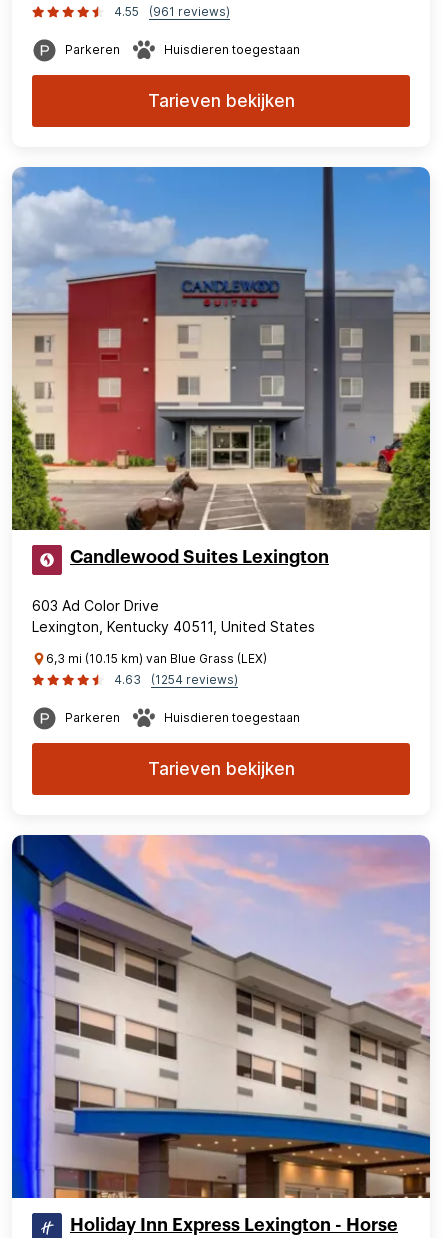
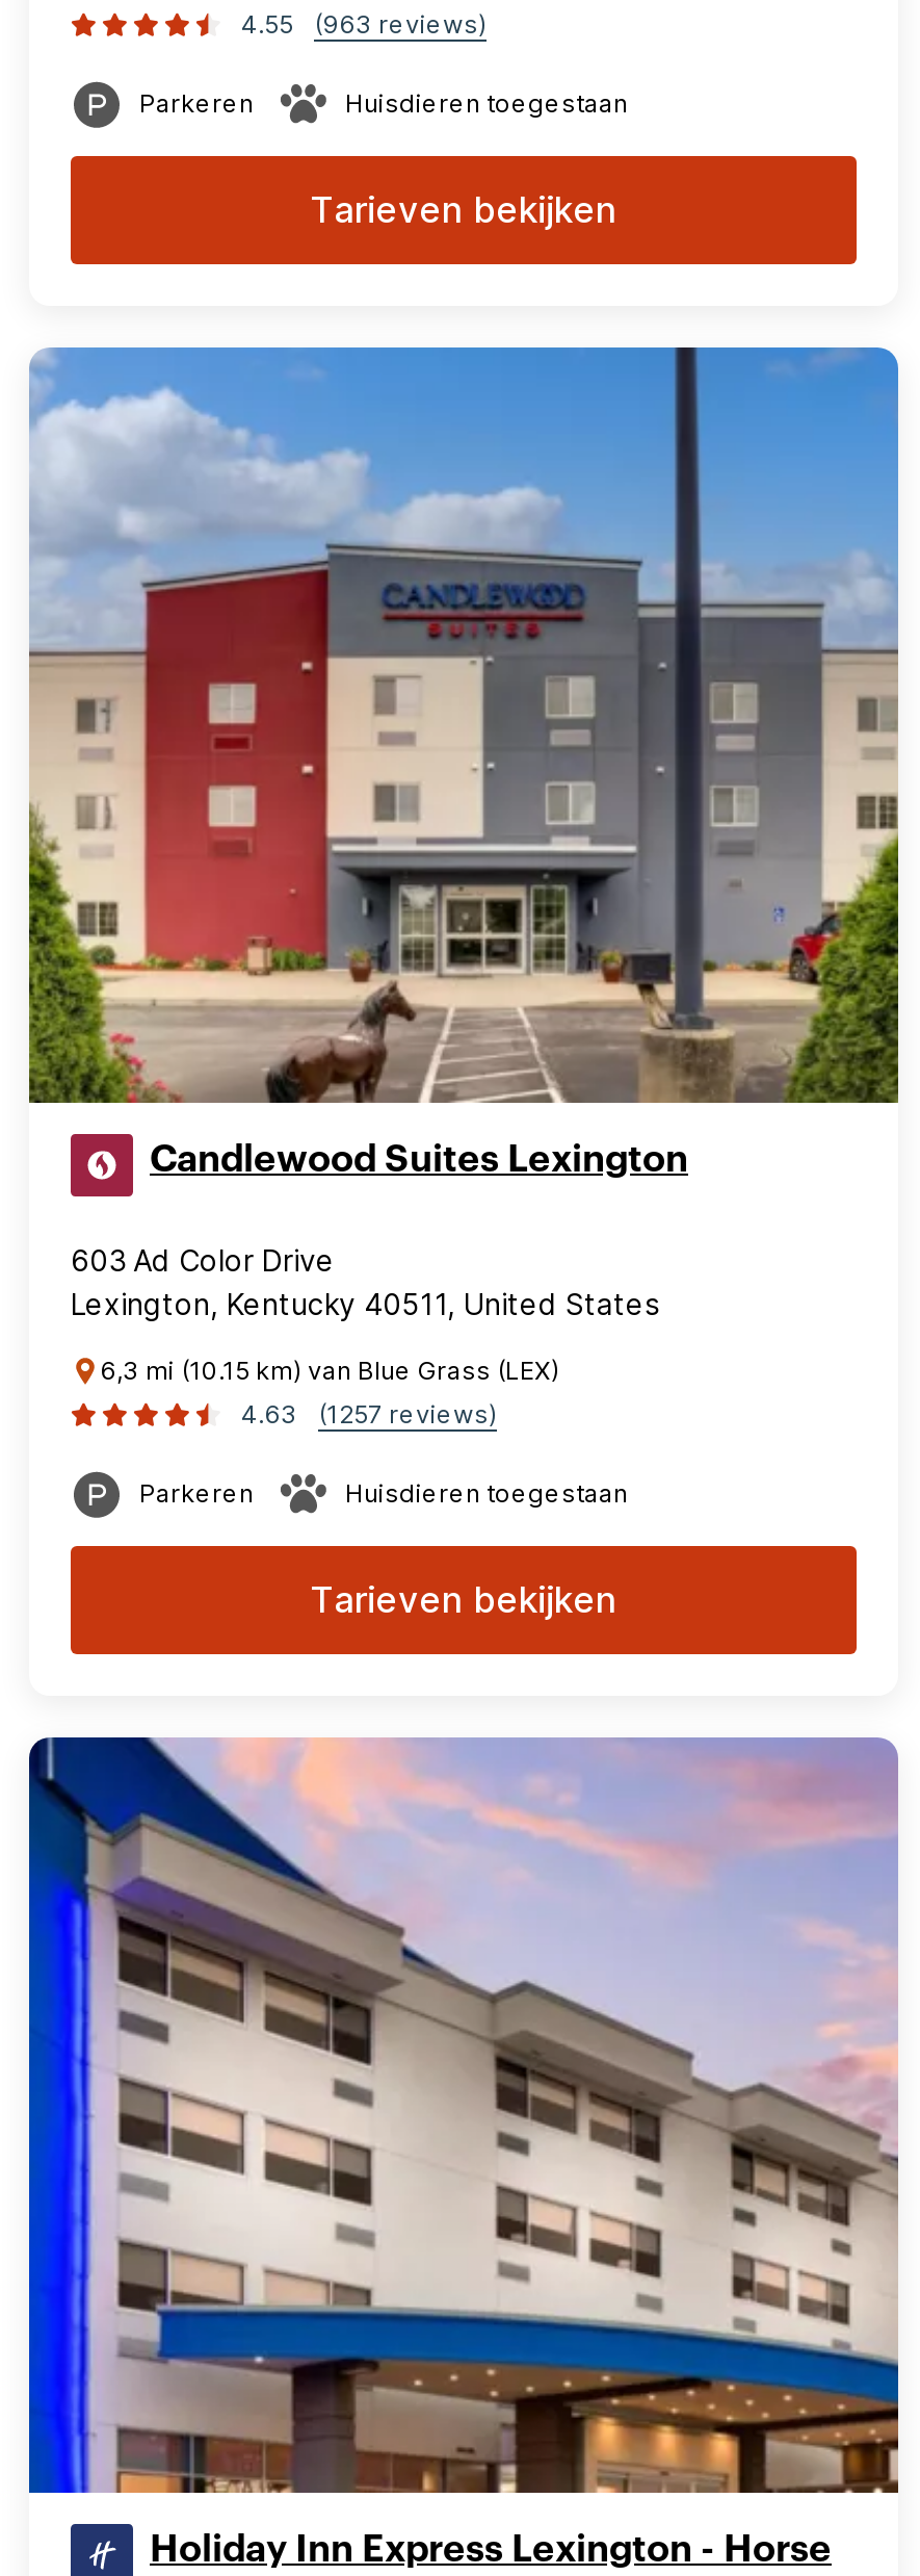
- 4.55 (961 reviews)
+ 4.55 (963 reviews)

- 4.63 (1254 reviews)
+ 4.63 (1257 reviews)
